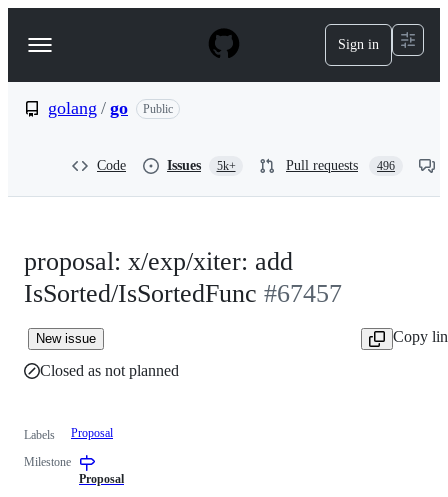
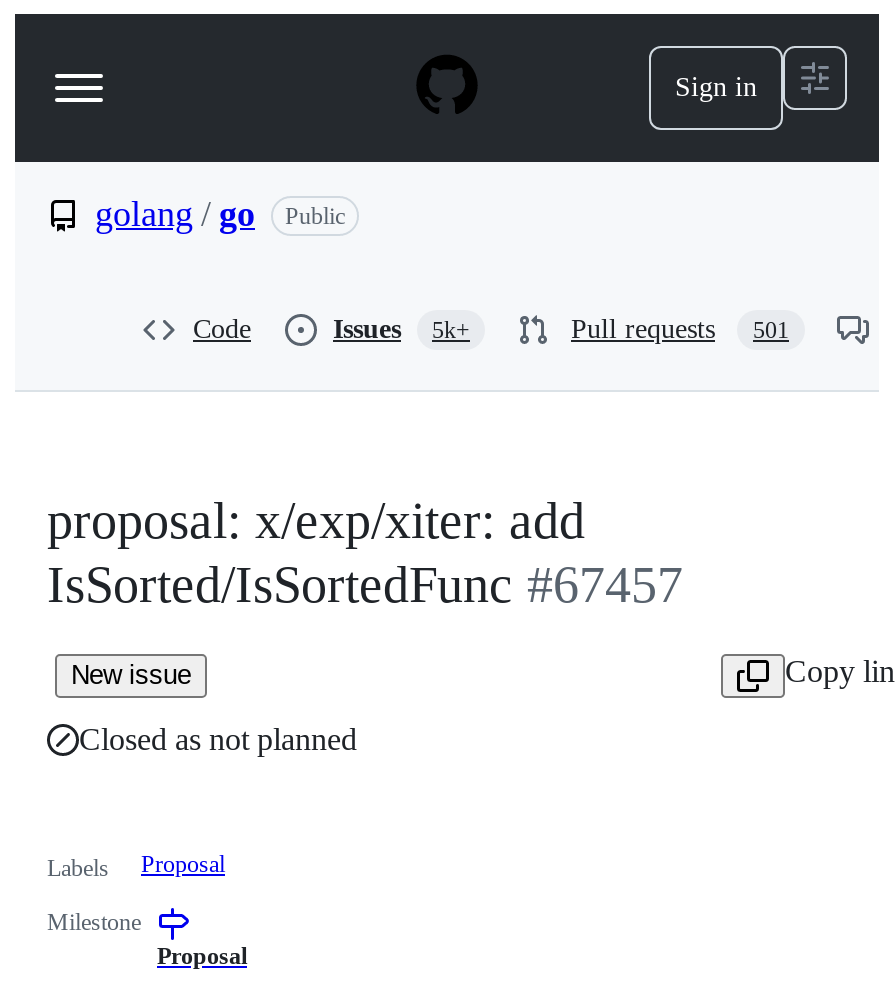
- Pull requests 496
+ Pull requests 501
